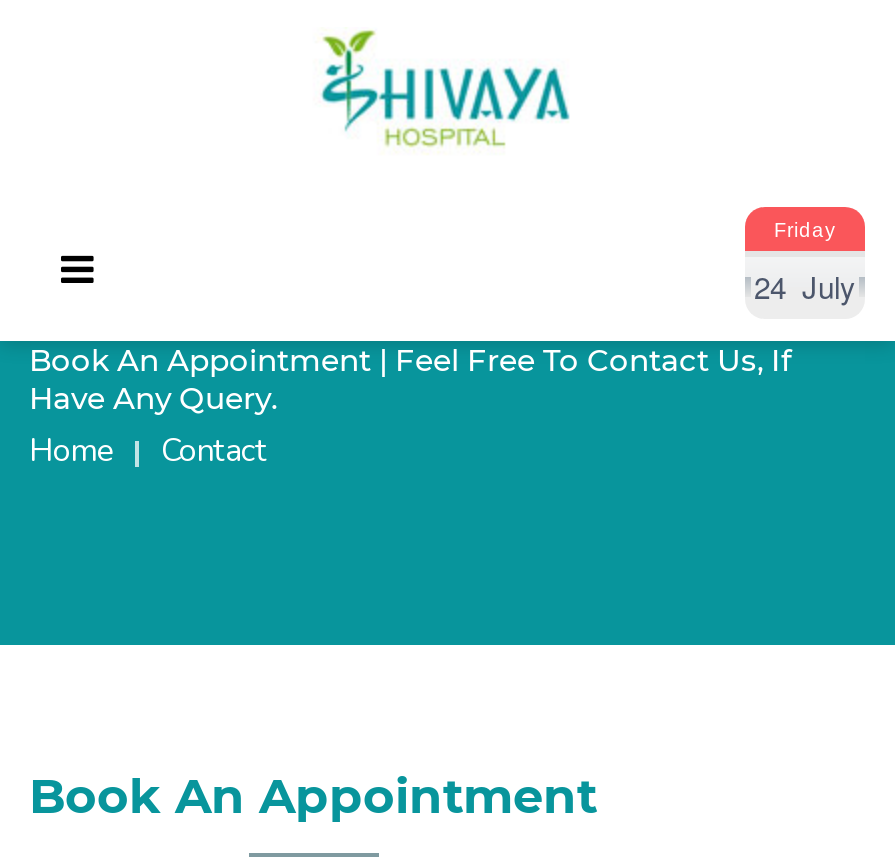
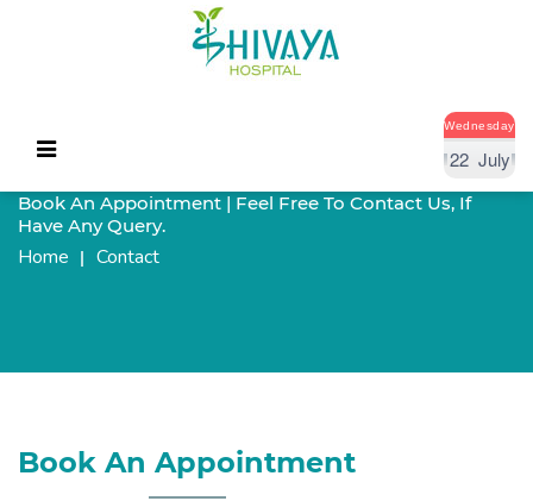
- Friday
+ Wednesday

- 24 July
+ 22 July
